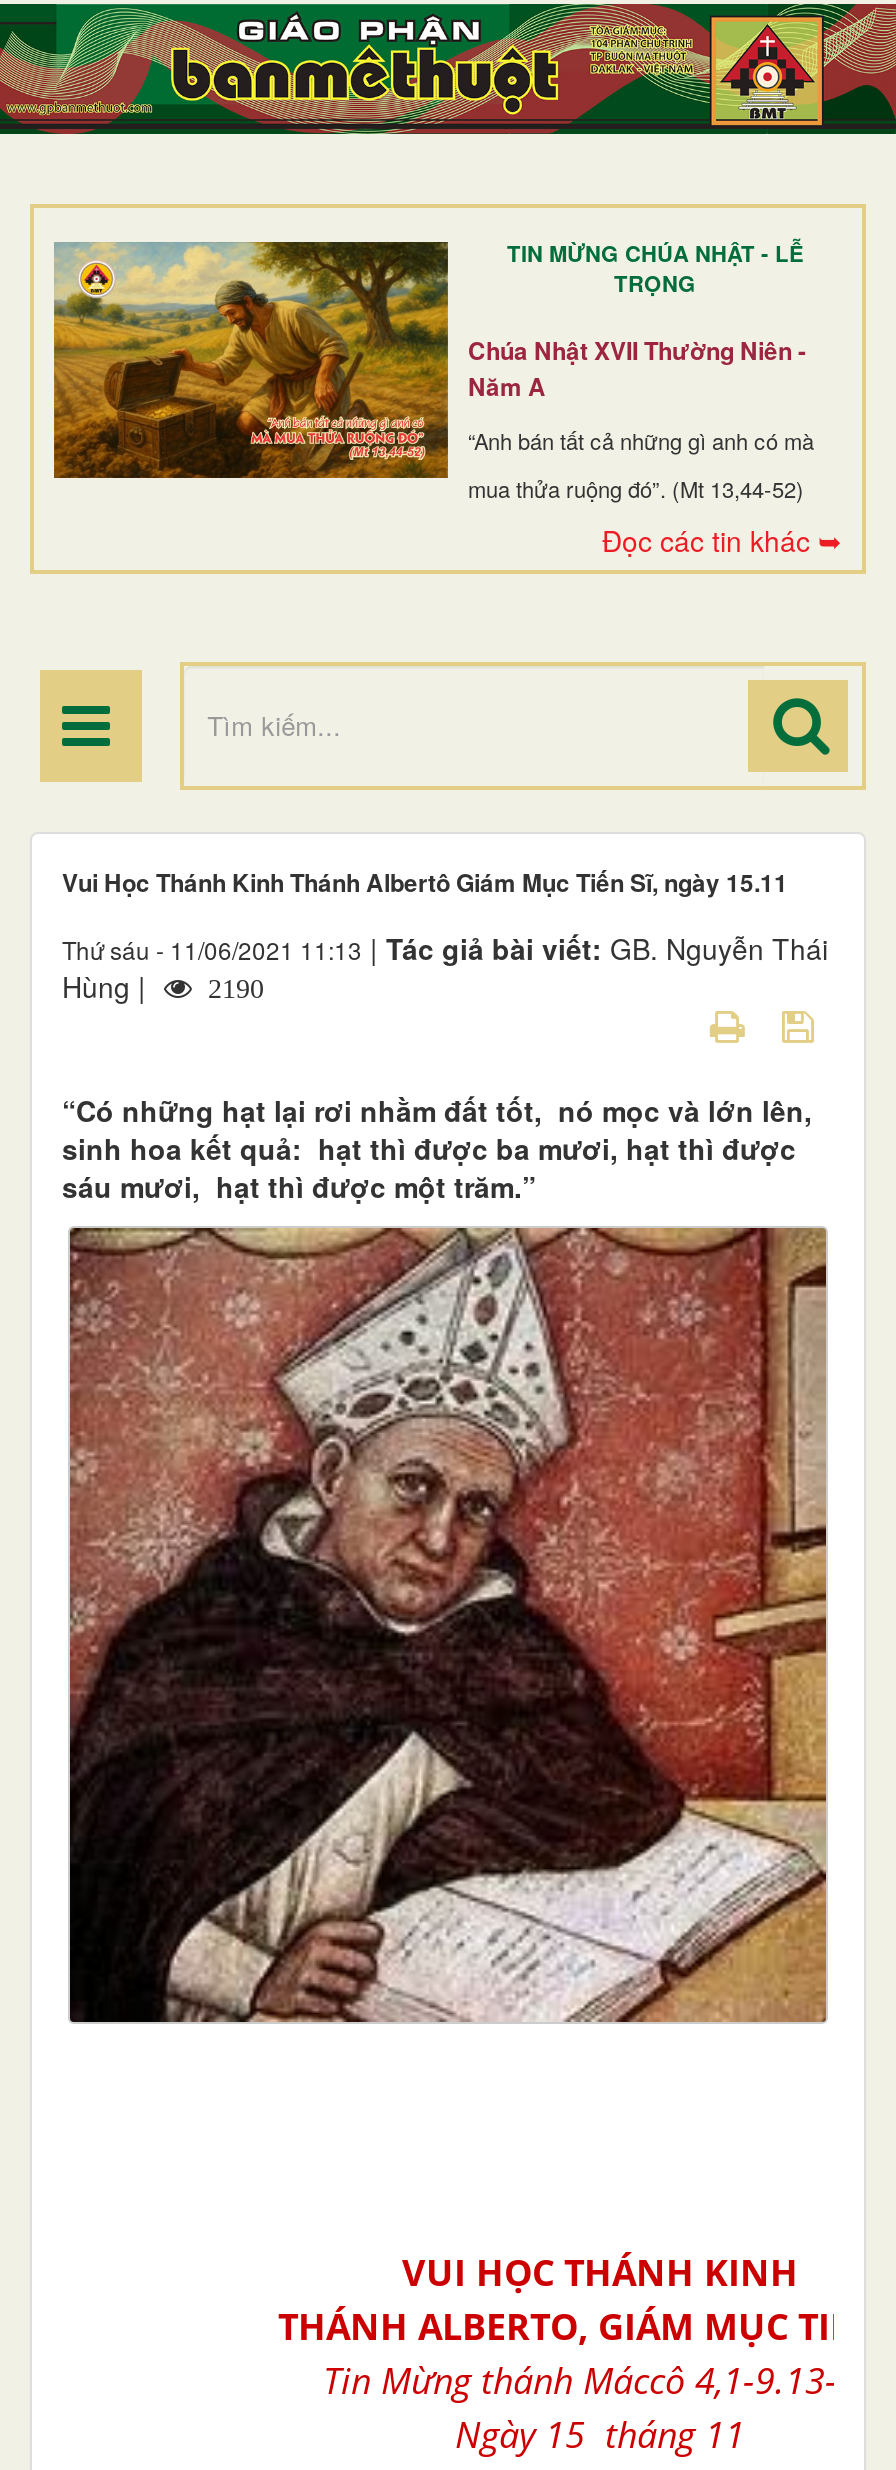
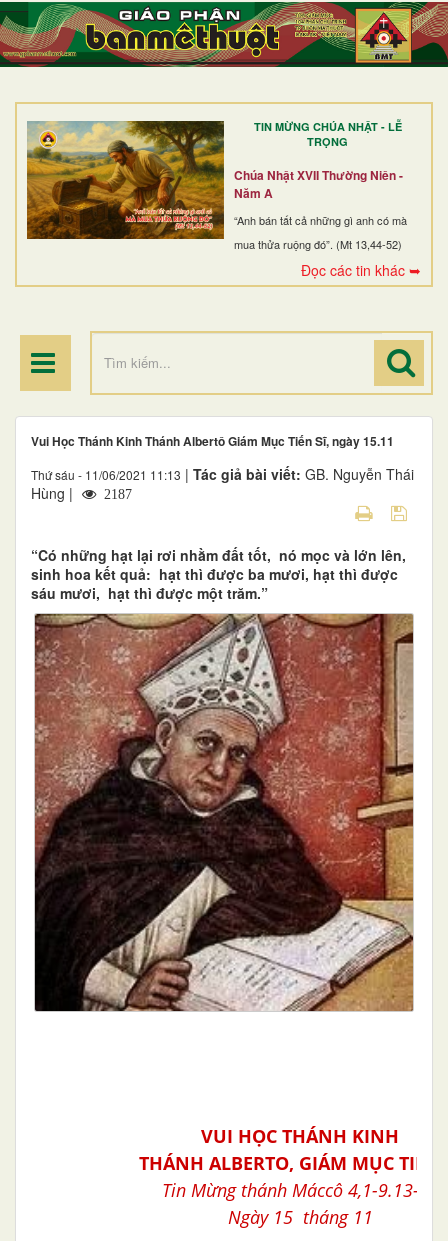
- 2190
+ 2187
